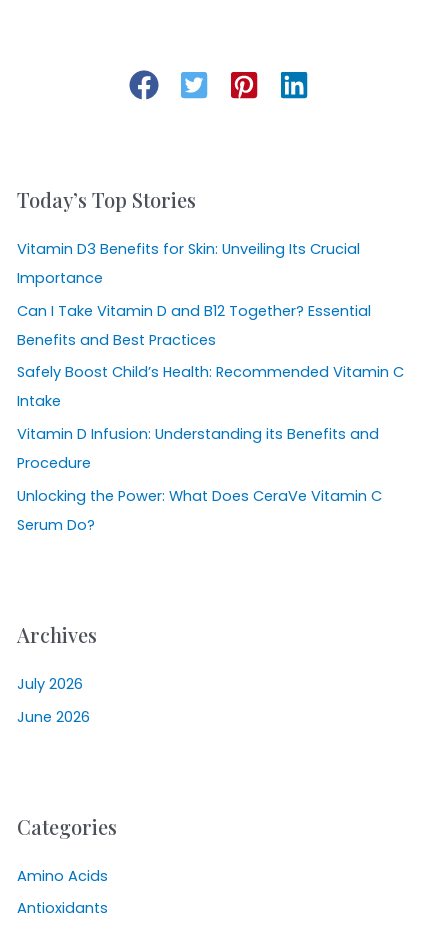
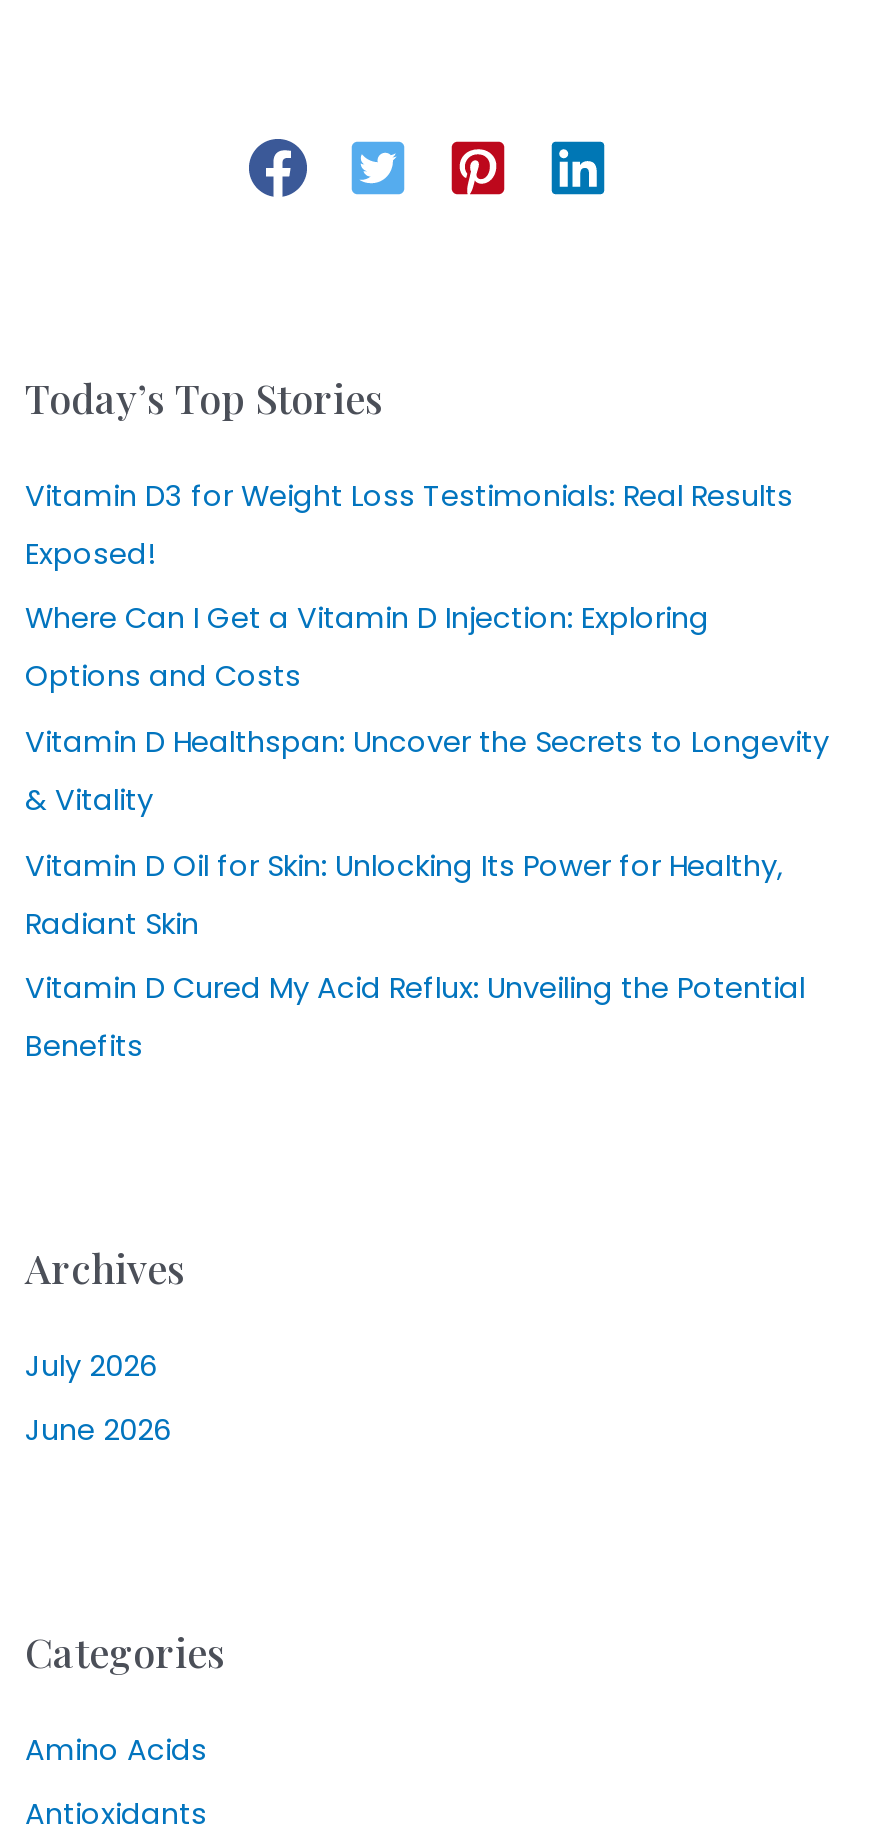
- Vitamin D3 Benefits for Skin: Unveiling Its Crucial
- Importance
+ Vitamin D3 for Weight Loss Testimonials: Real Results
+ Exposed!

- Can I Take Vitamin D and B12 Together? Essential
- Benefits and Best Practices
+ Where Can I Get a Vitamin D Injection: Exploring
+ Options and Costs

- Safely Boost Child’s Health: Recommended Vitamin C
- Intake
+ Vitamin D Healthspan: Uncover the Secrets to Longevity
+ & Vitality

- Vitamin D Infusion: Understanding its Benefits and
- Procedure
+ Vitamin D Oil for Skin: Unlocking Its Power for Healthy,
+ Radiant Skin

- Unlocking the Power: What Does CeraVe Vitamin C
- Serum Do?
+ Vitamin D Cured My Acid Reflux: Unveiling the Potential
+ Benefits
